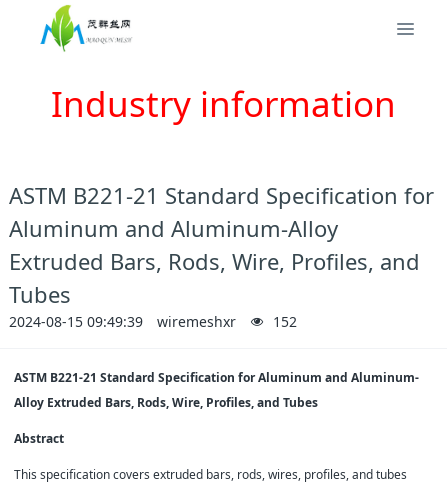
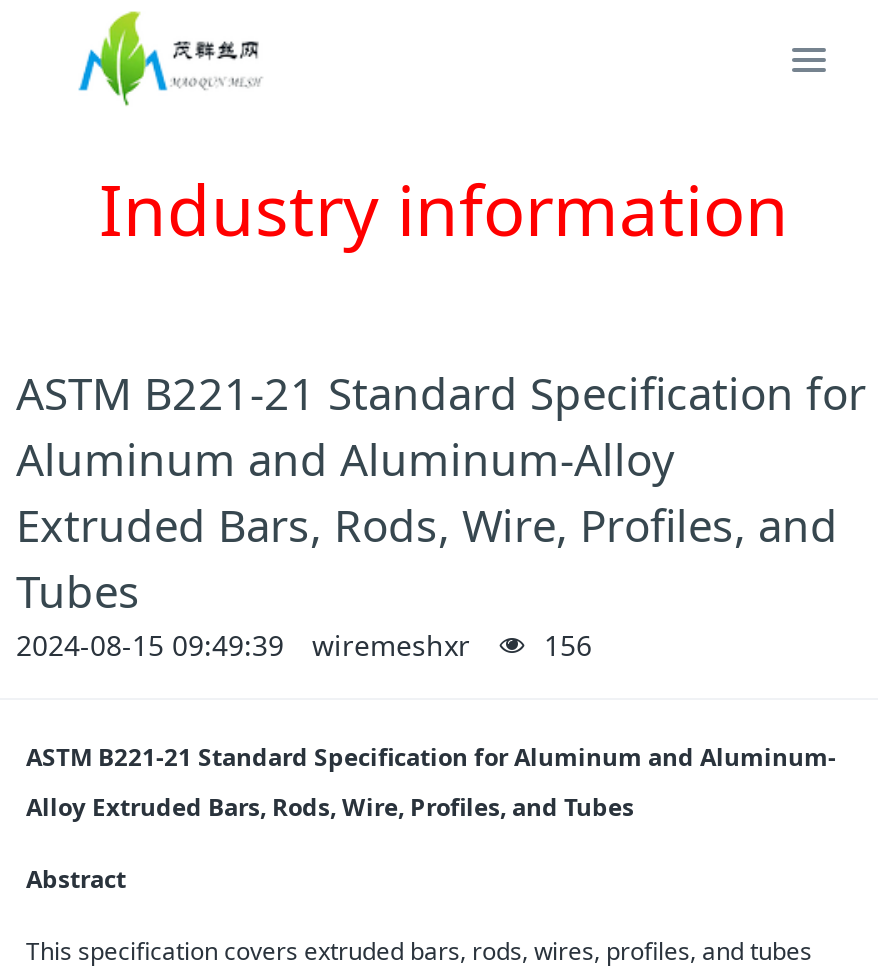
- 2024-08-15 09:49:39 wiremeshxr 152
+ 2024-08-15 09:49:39 wiremeshxr 156
